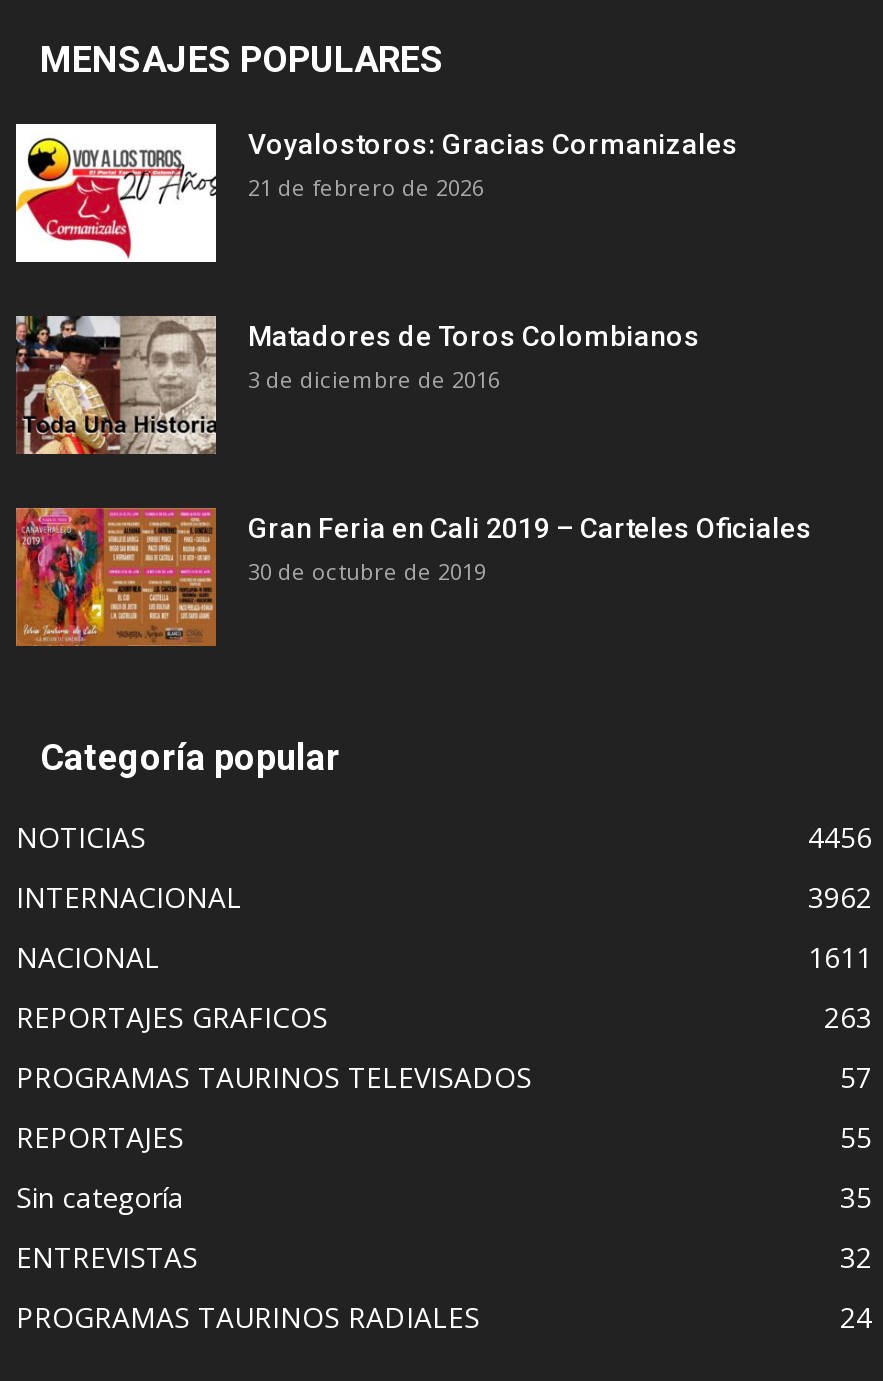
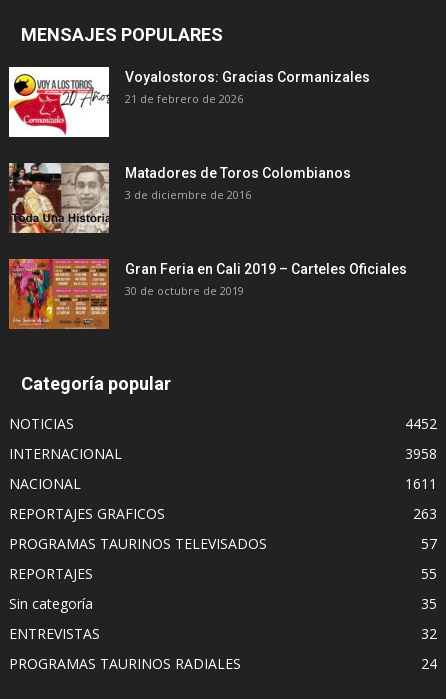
- 4456
+ 4452

- 3962
+ 3958
